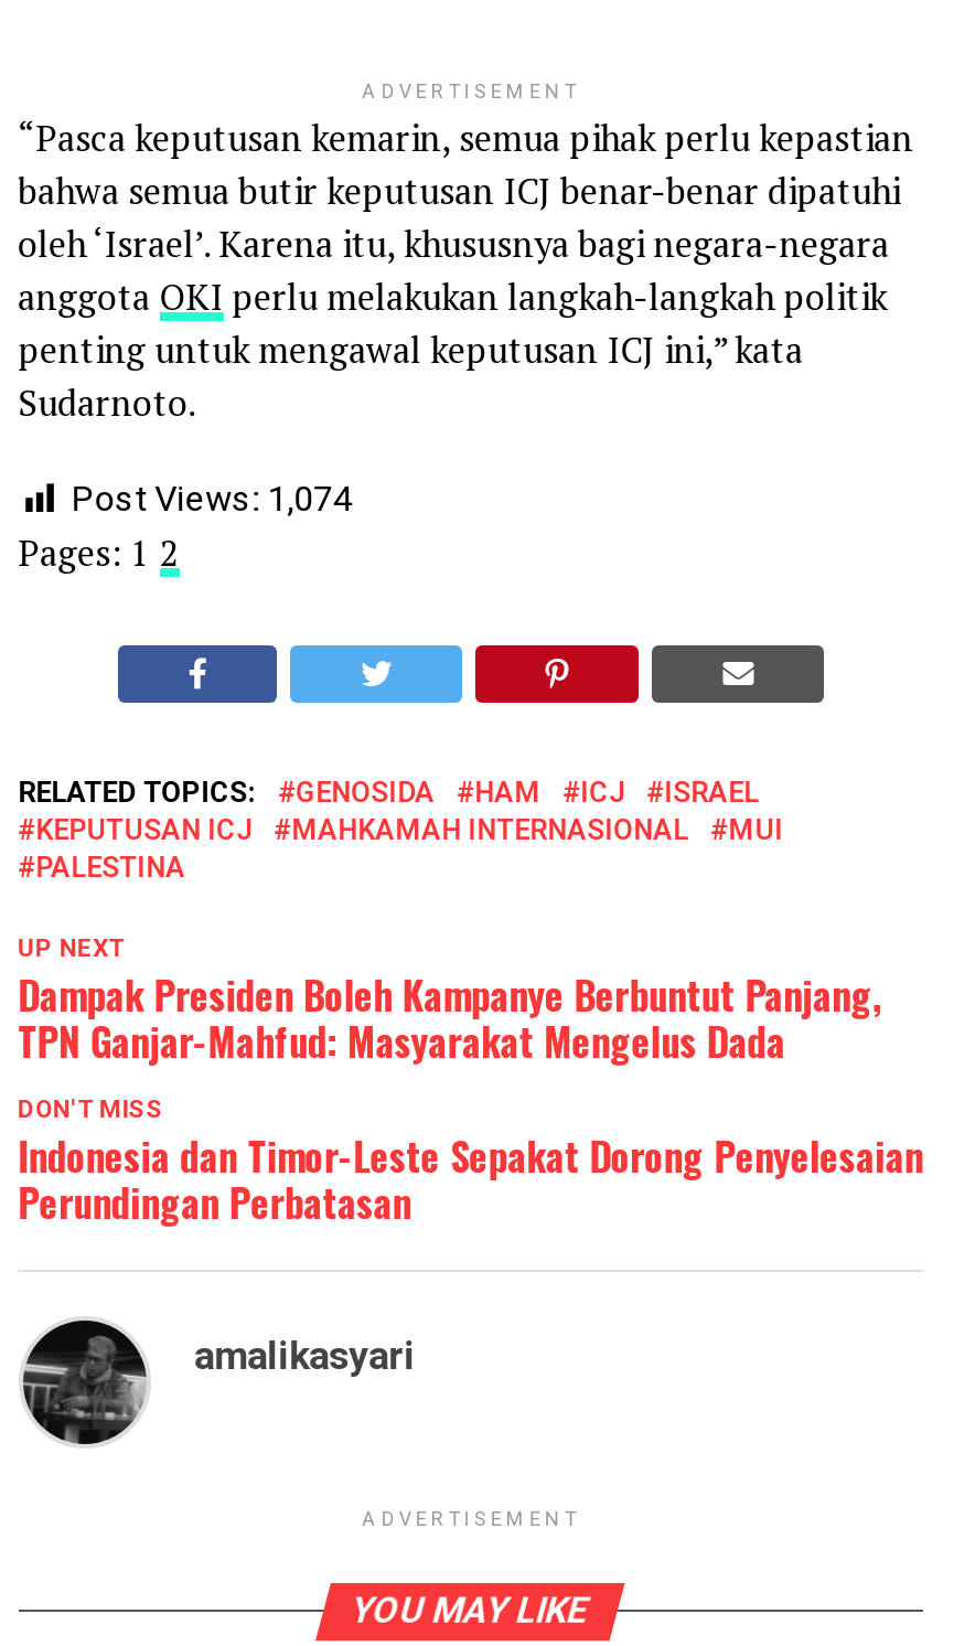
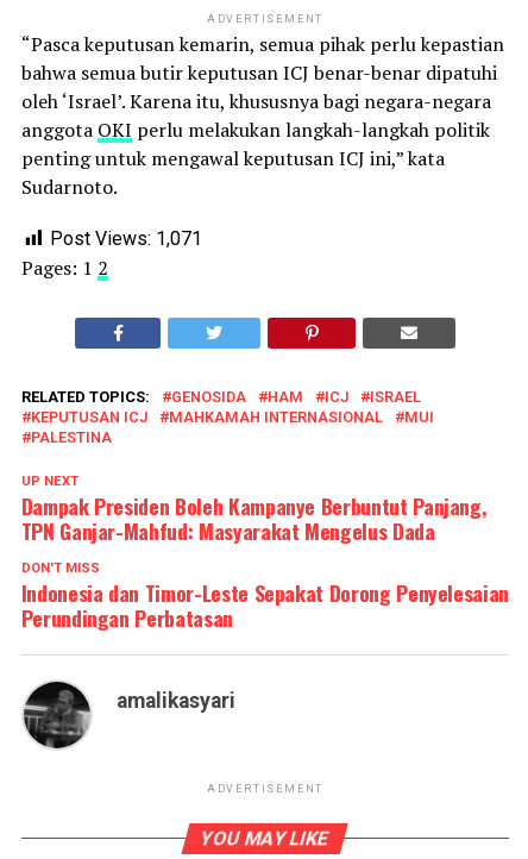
- Post Views: 1,074
+ Post Views: 1,071
